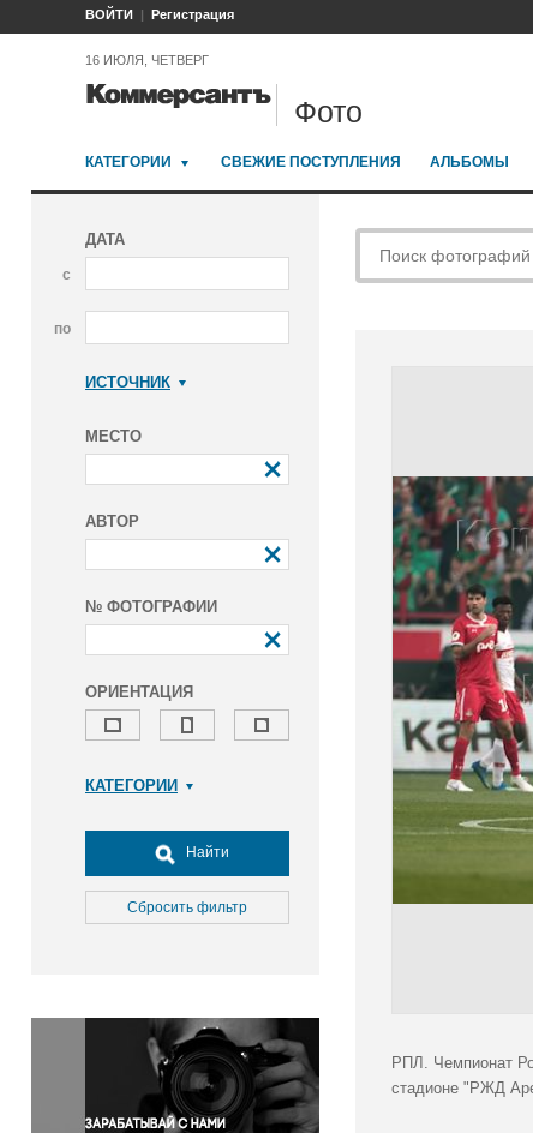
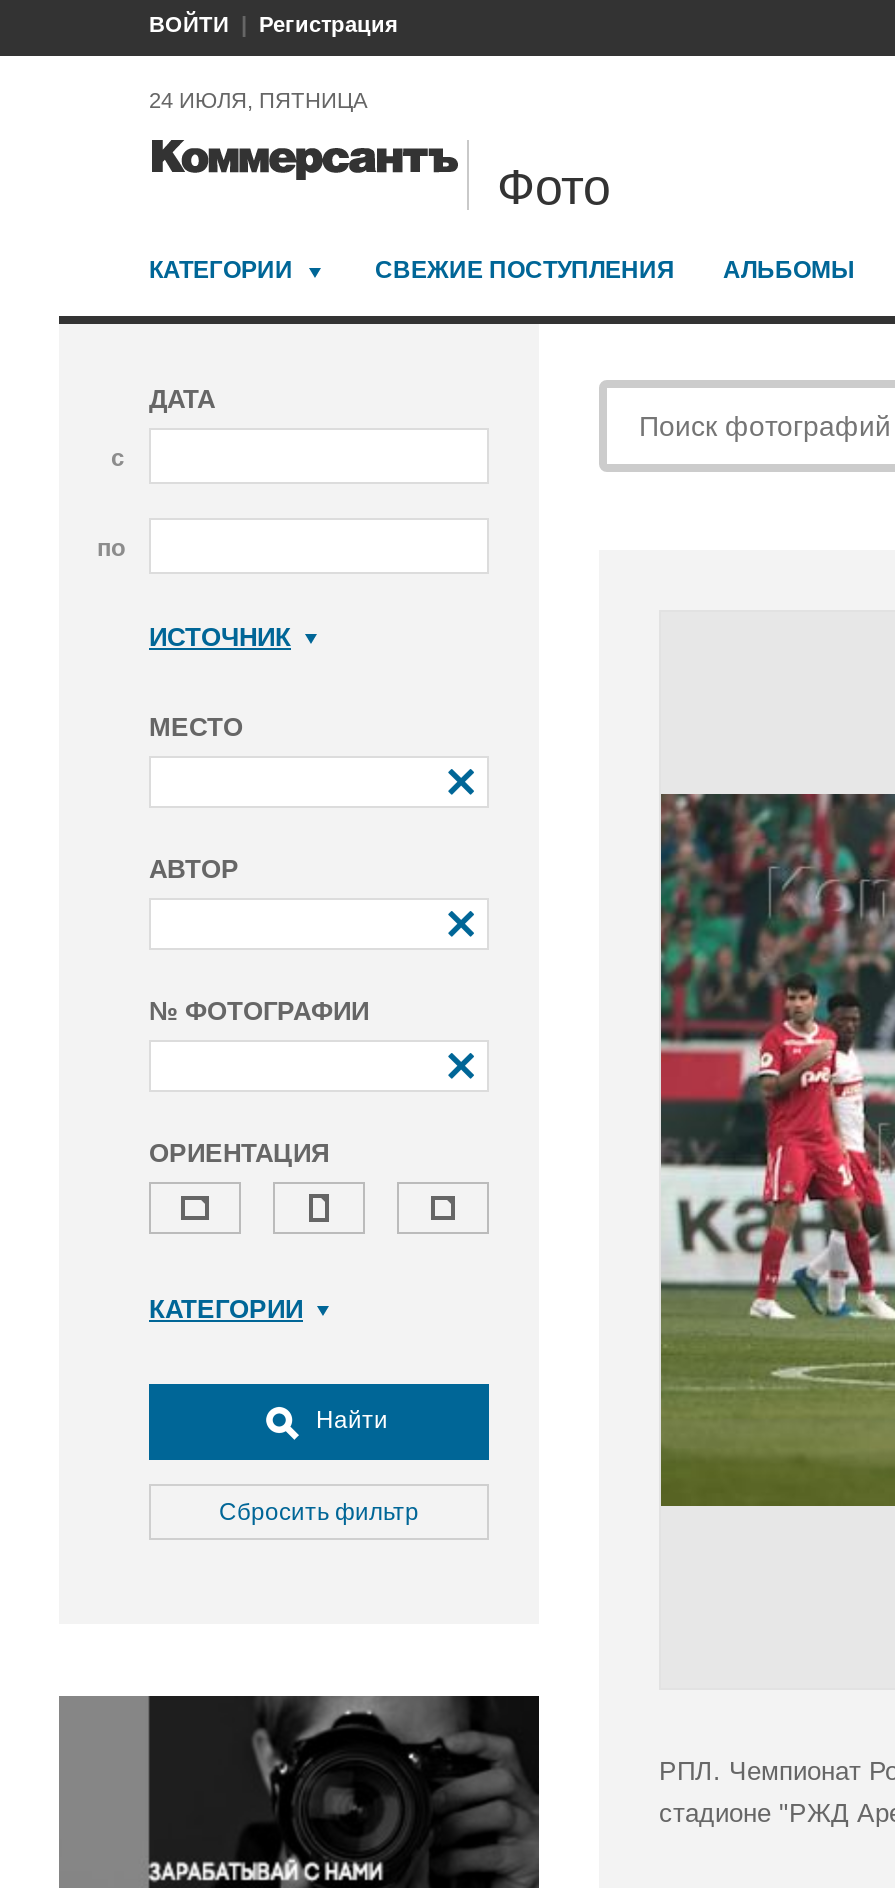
- 16 ИЮЛЯ, ЧЕТВЕРГ
+ 24 ИЮЛЯ, ПЯТНИЦА
